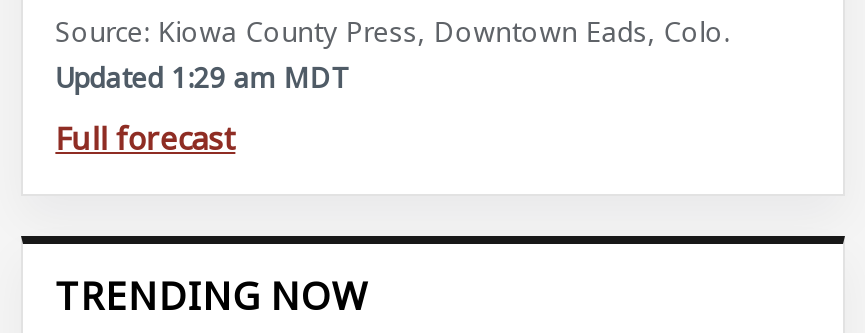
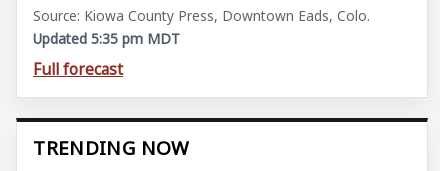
- Updated 1:29 am MDT
+ Updated 5:35 pm MDT
